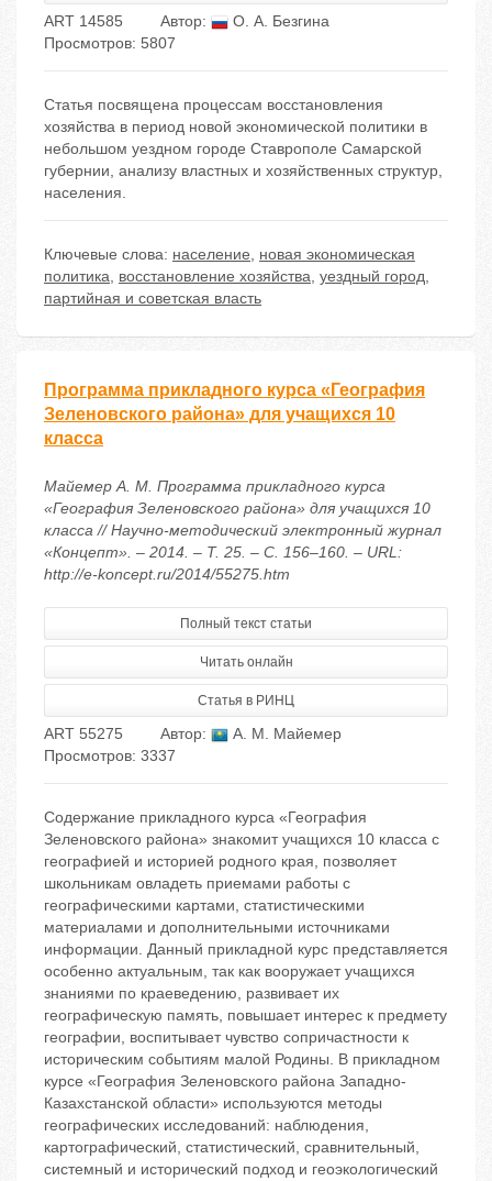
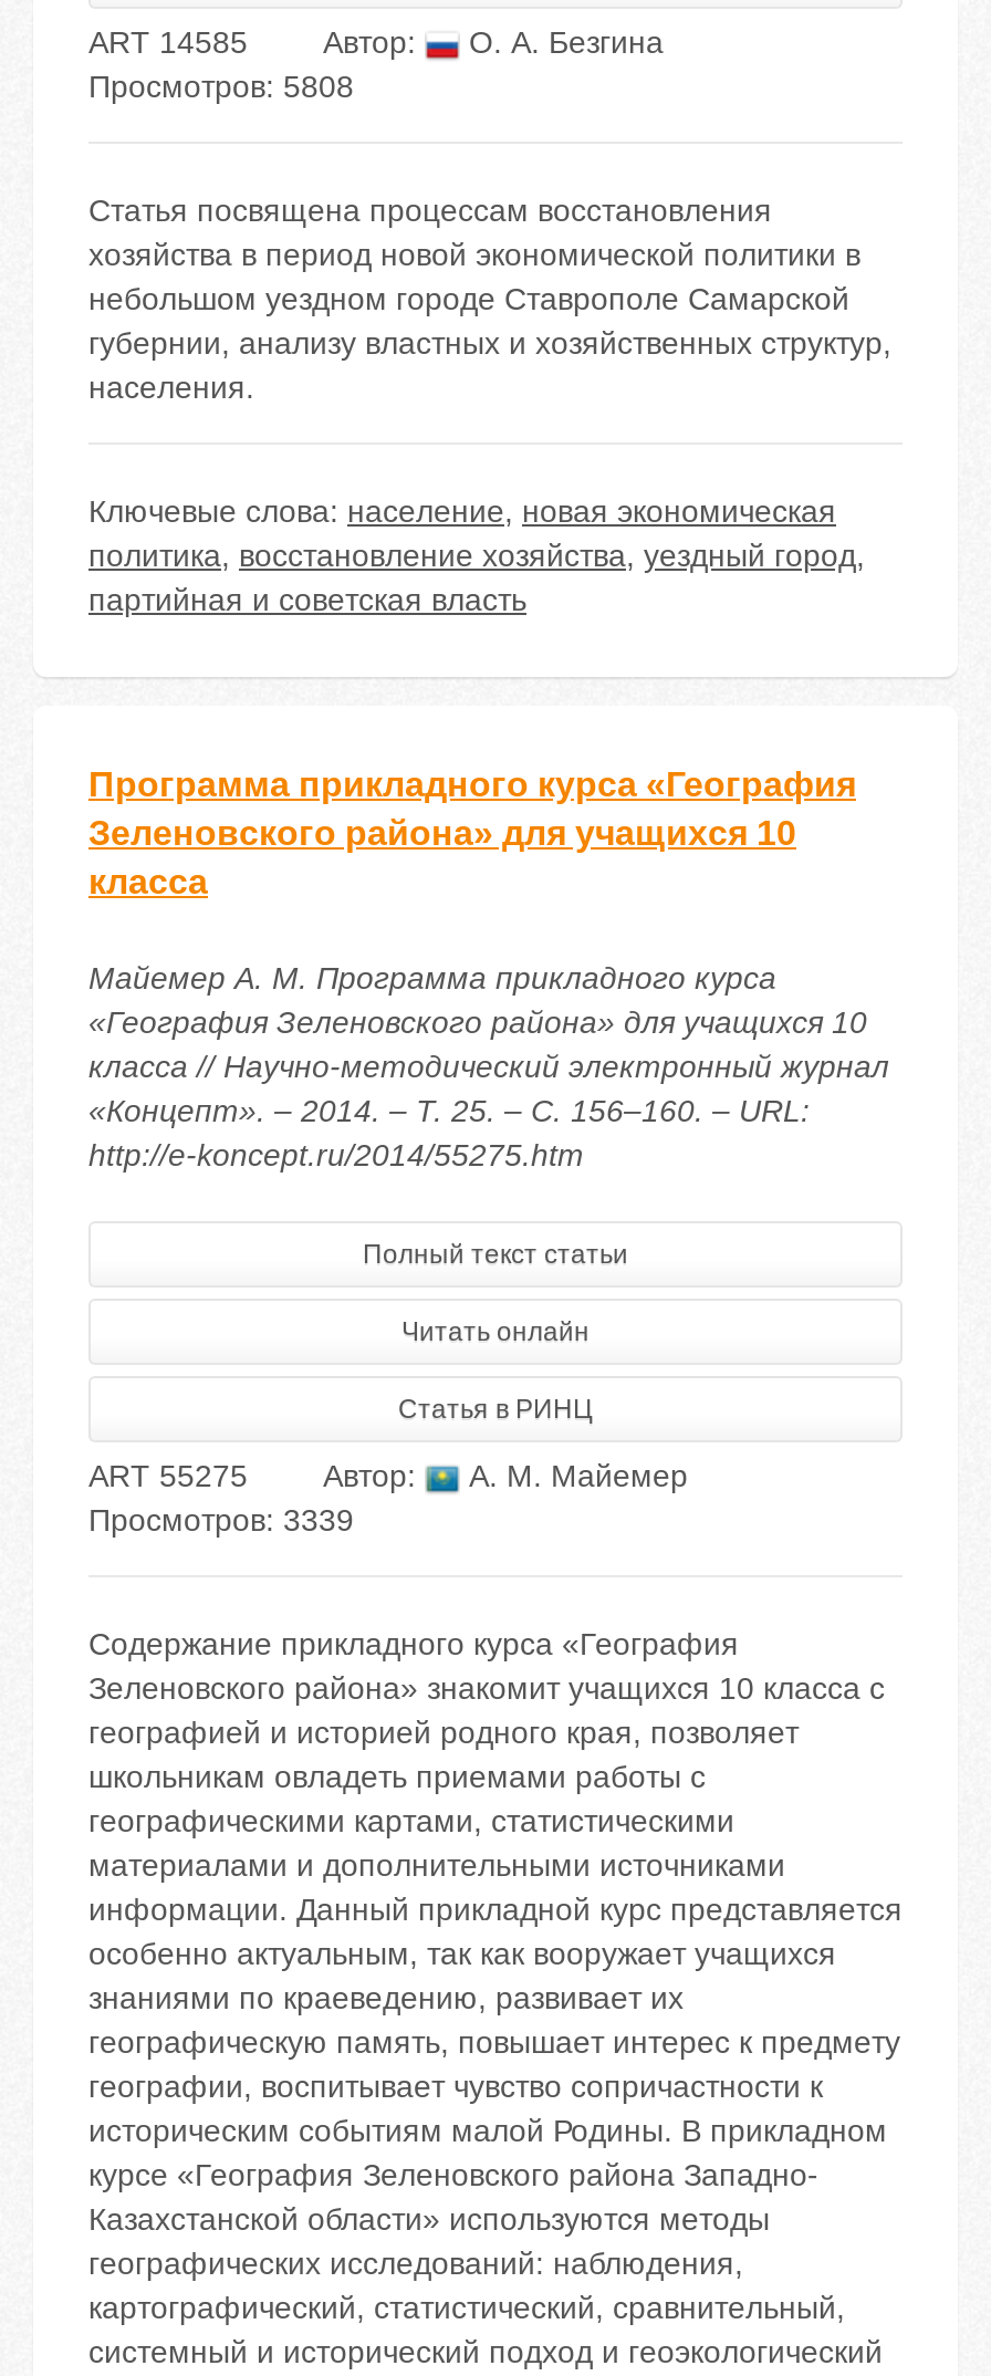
- Просмотров: 5807
+ Просмотров: 5808

- Просмотров: 3337
+ Просмотров: 3339
